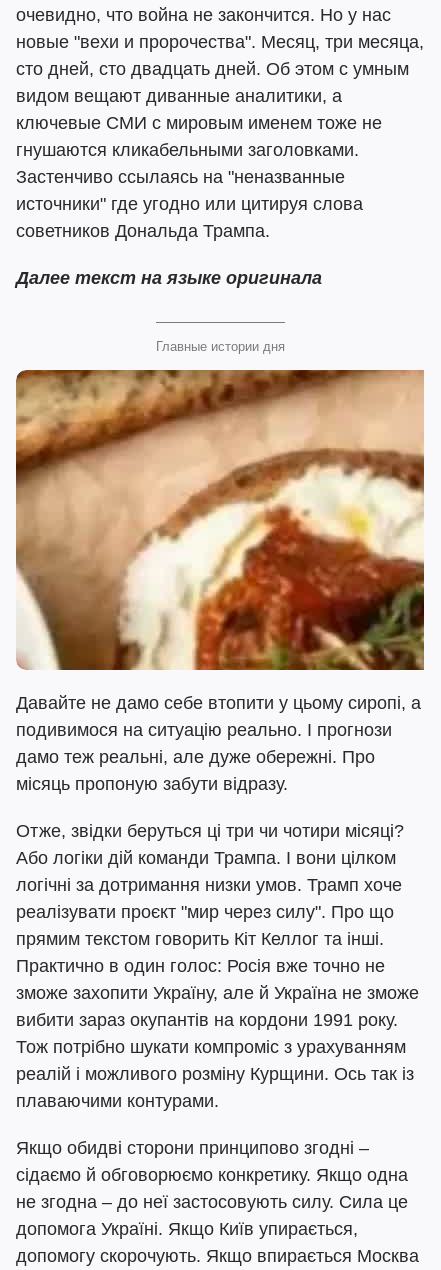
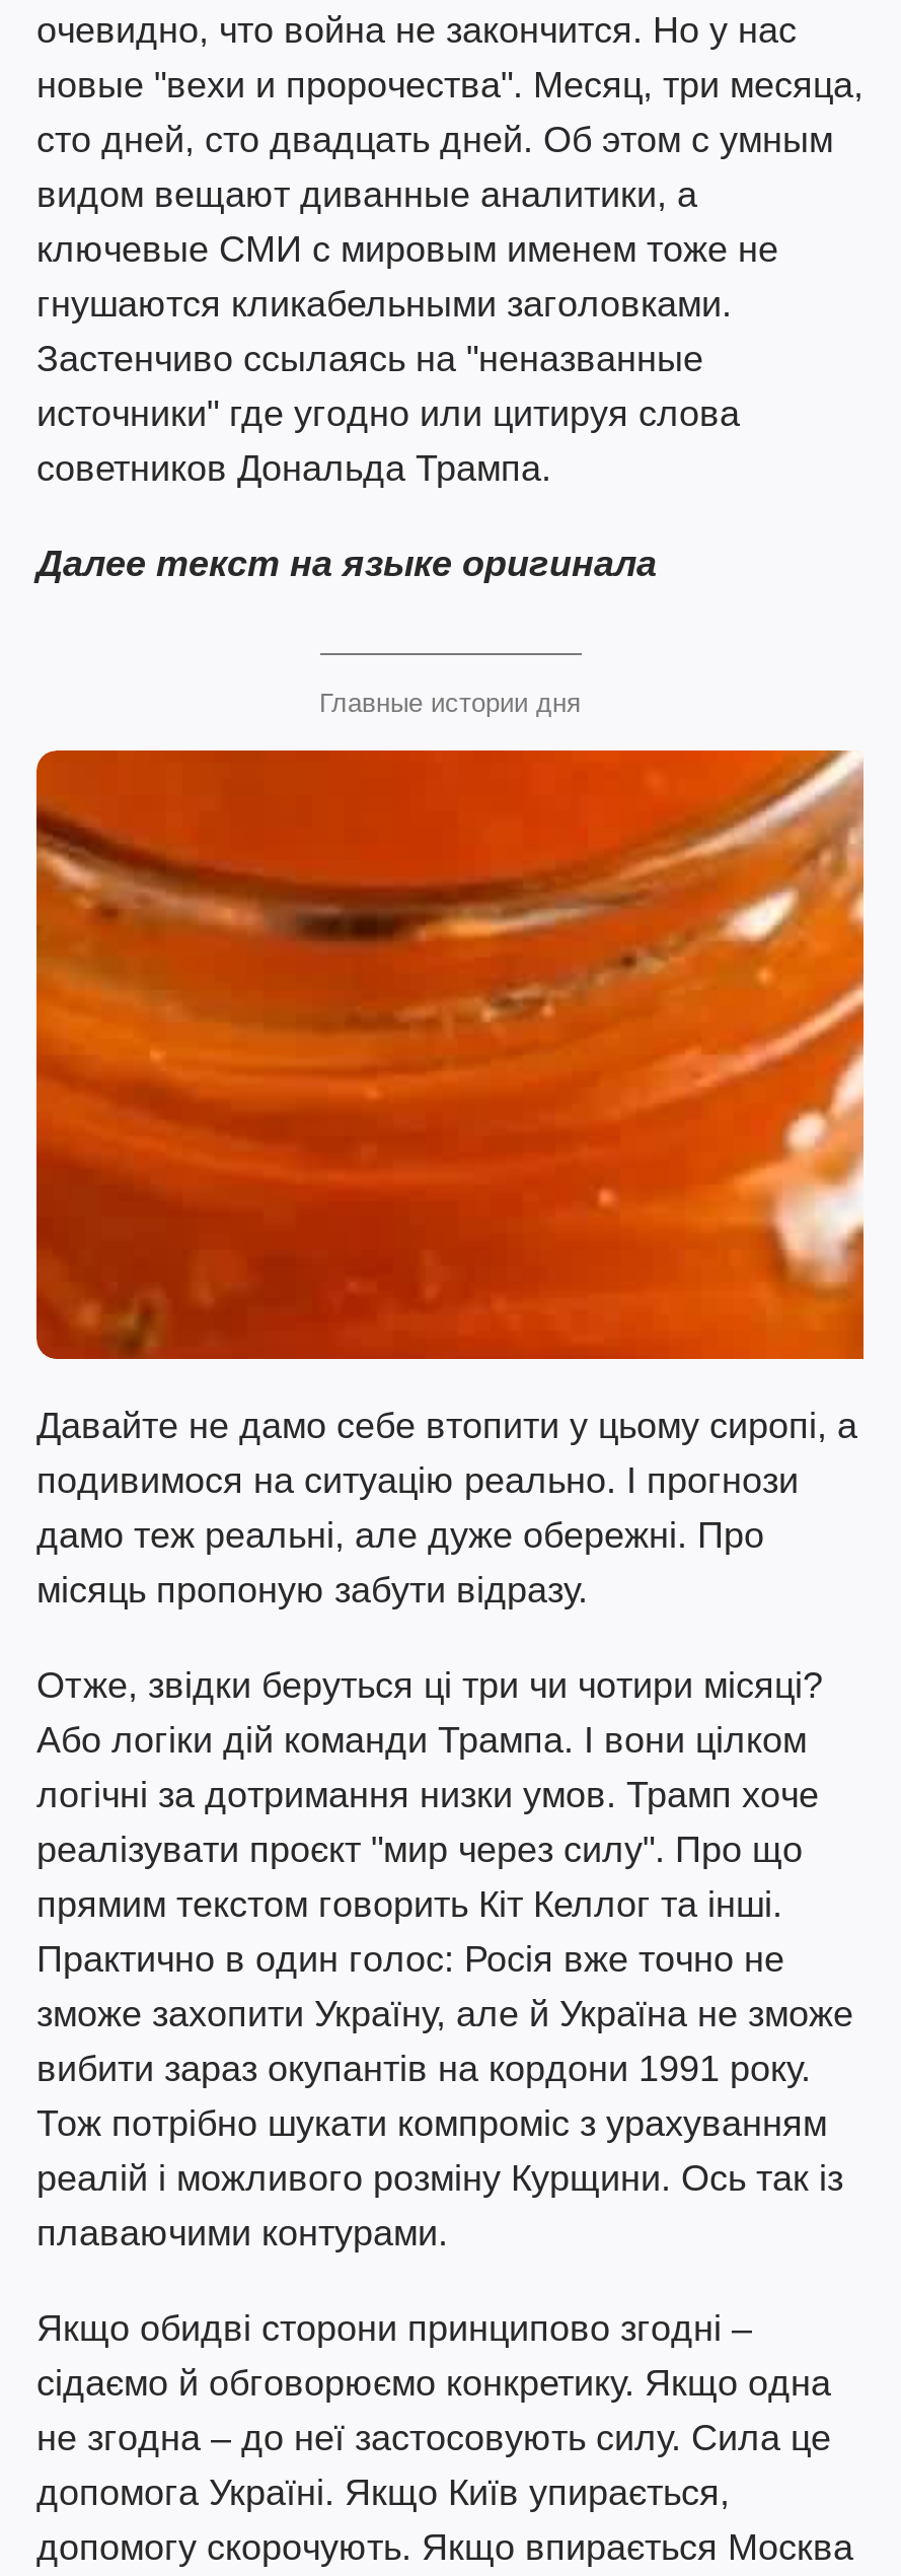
- [image]
+ [image]
